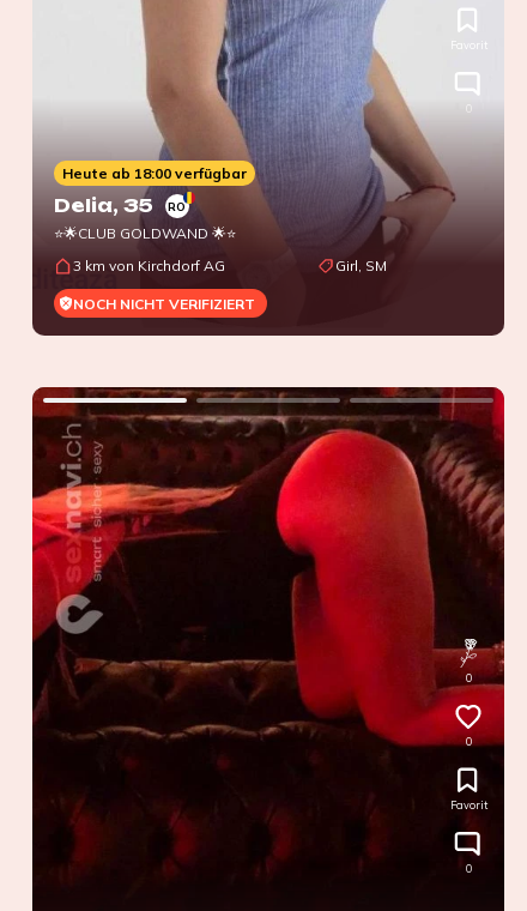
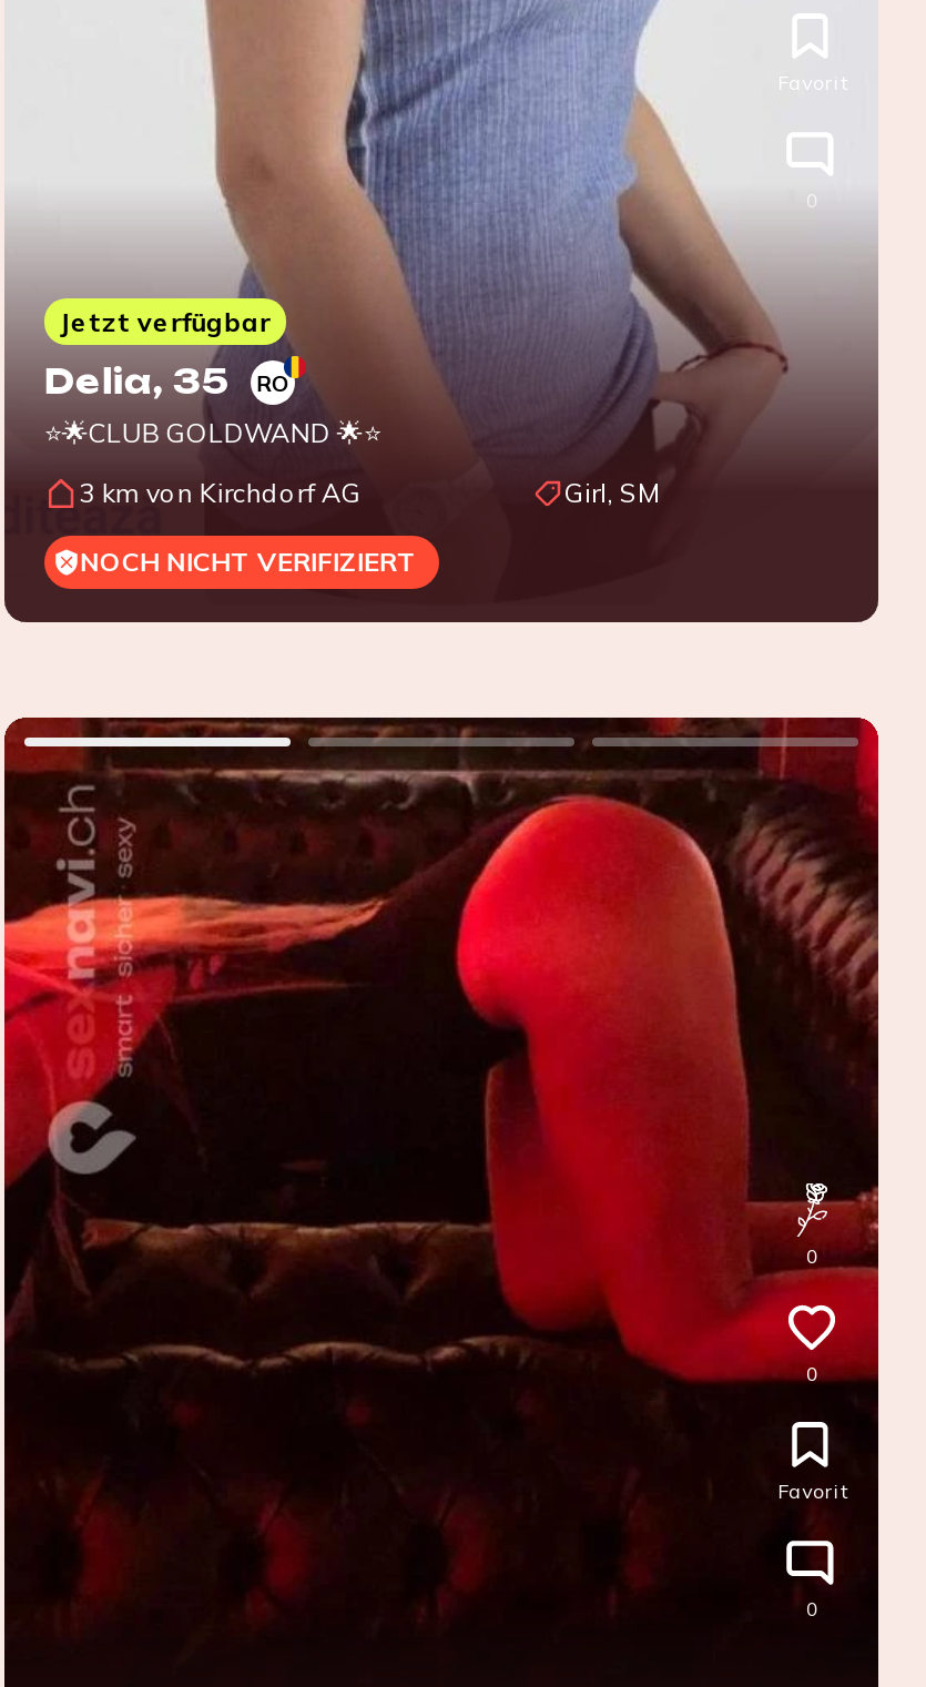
- Heute ab 18:00 verfügbar
+ Jetzt verfügbar
